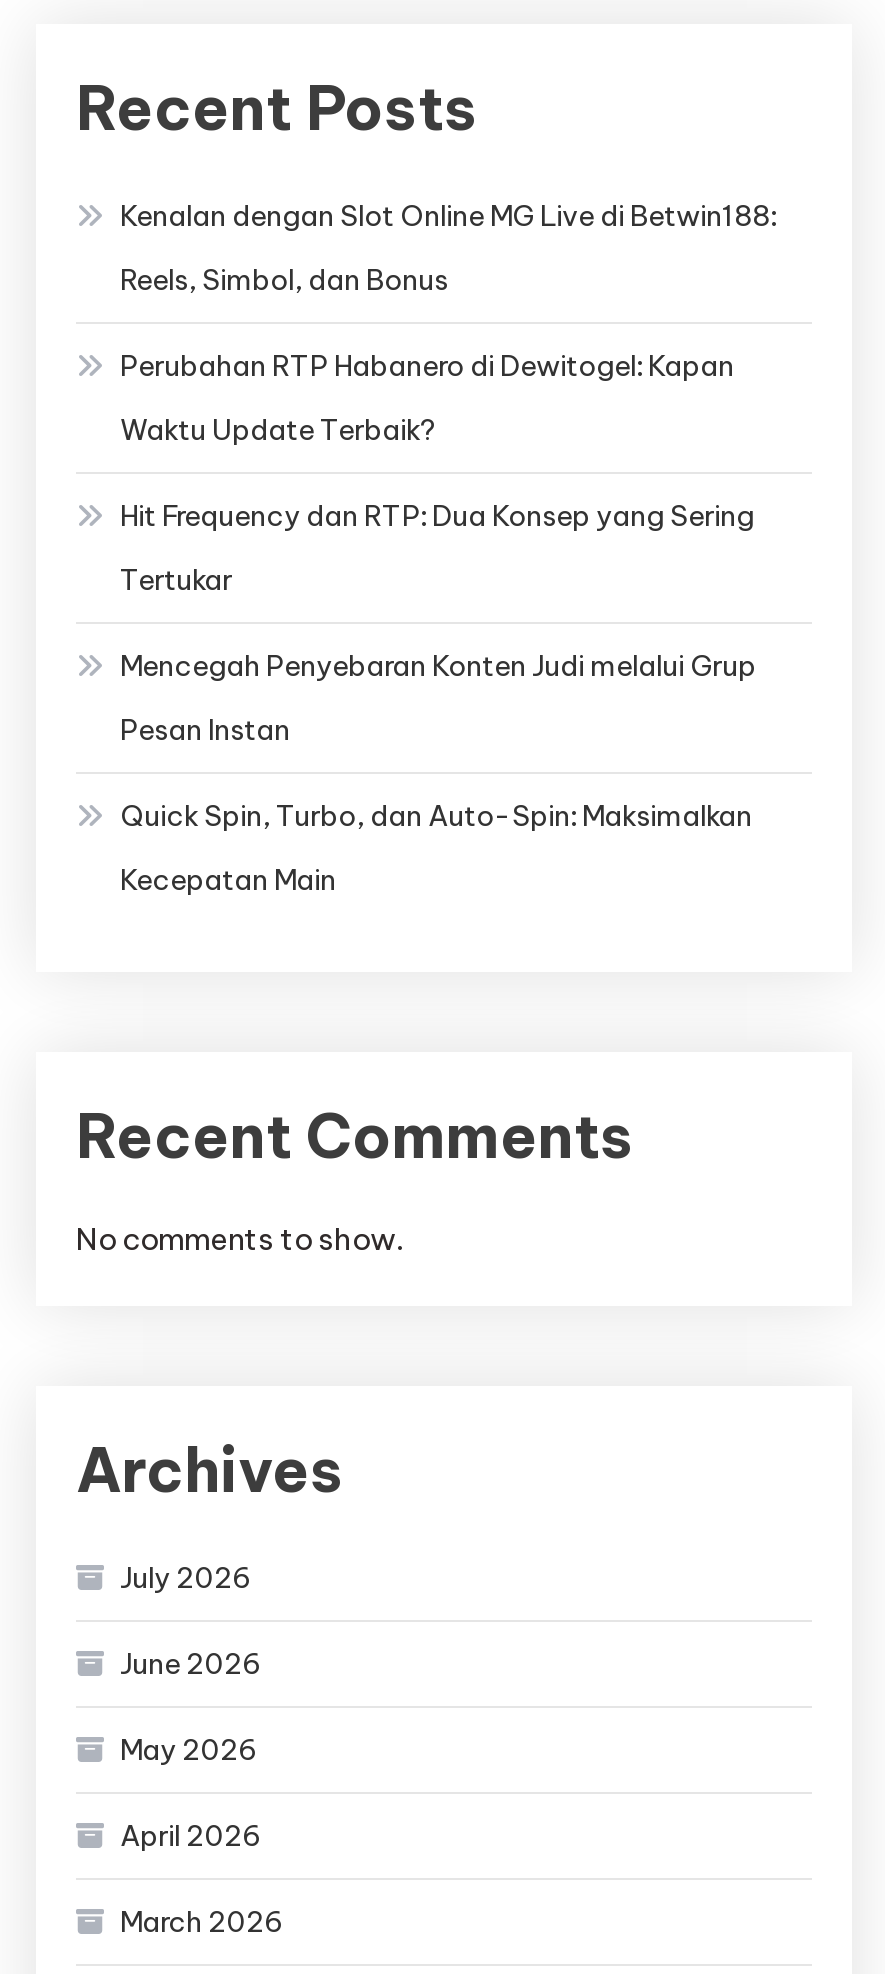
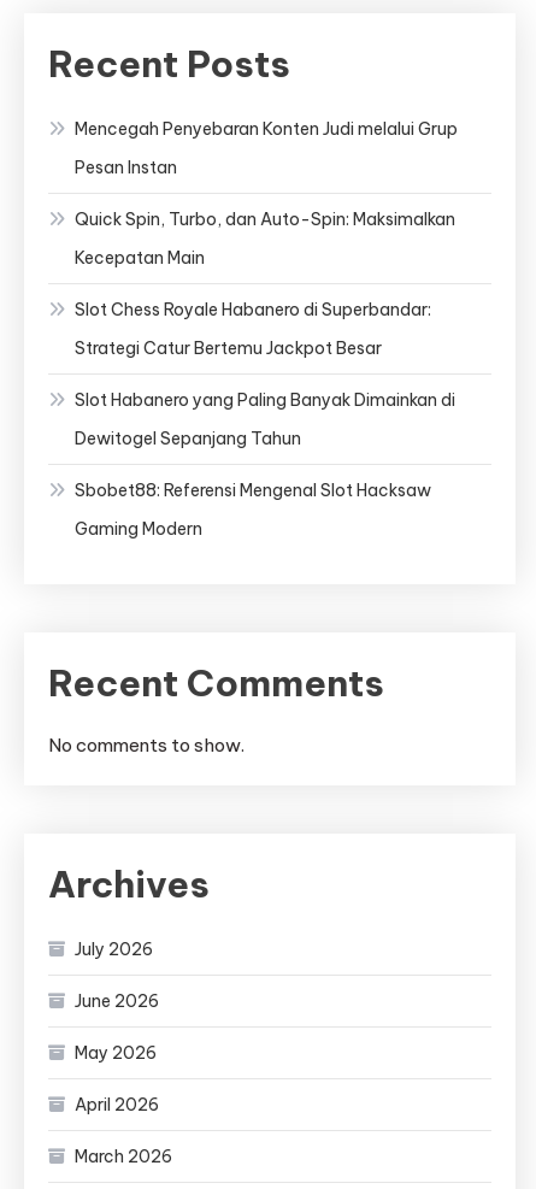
- Kenalan dengan Slot Online MG Live di Betwin188:
- Reels, Simbol, dan Bonus
- Perubahan RTP Habanero di Dewitogel: Kapan
- Waktu Update Terbaik?
- Hit Frequency dan RTP: Dua Konsep yang Sering
- Tertukar

moved up: Mencegah Penyebaran Konten Judi melalui Grup | Pesan Instan | Quick Spin, Turbo, dan Auto-Spin: Maksimalkan | Kecepatan Main

+ Slot Chess Royale Habanero di Superbandar:
+ Strategi Catur Bertemu Jackpot Besar
+ Slot Habanero yang Paling Banyak Dimainkan di
+ Dewitogel Sepanjang Tahun
+ Sbobet88: Referensi Mengenal Slot Hacksaw
+ Gaming Modern
